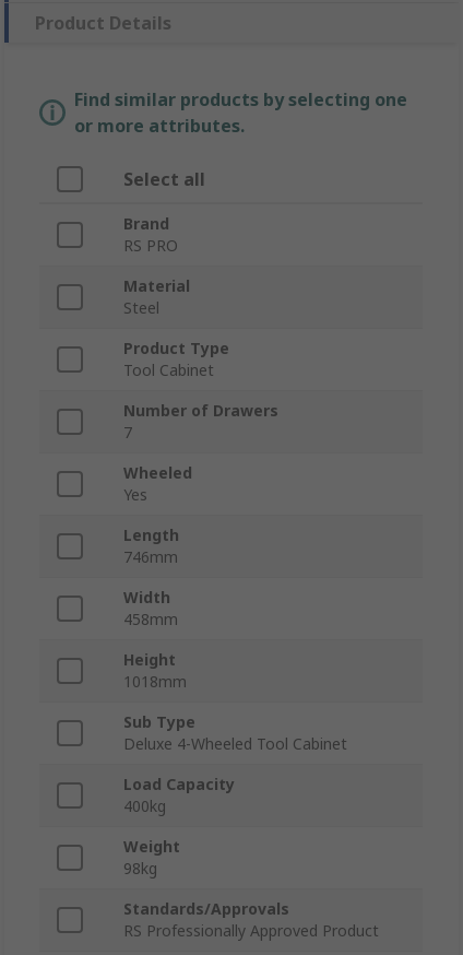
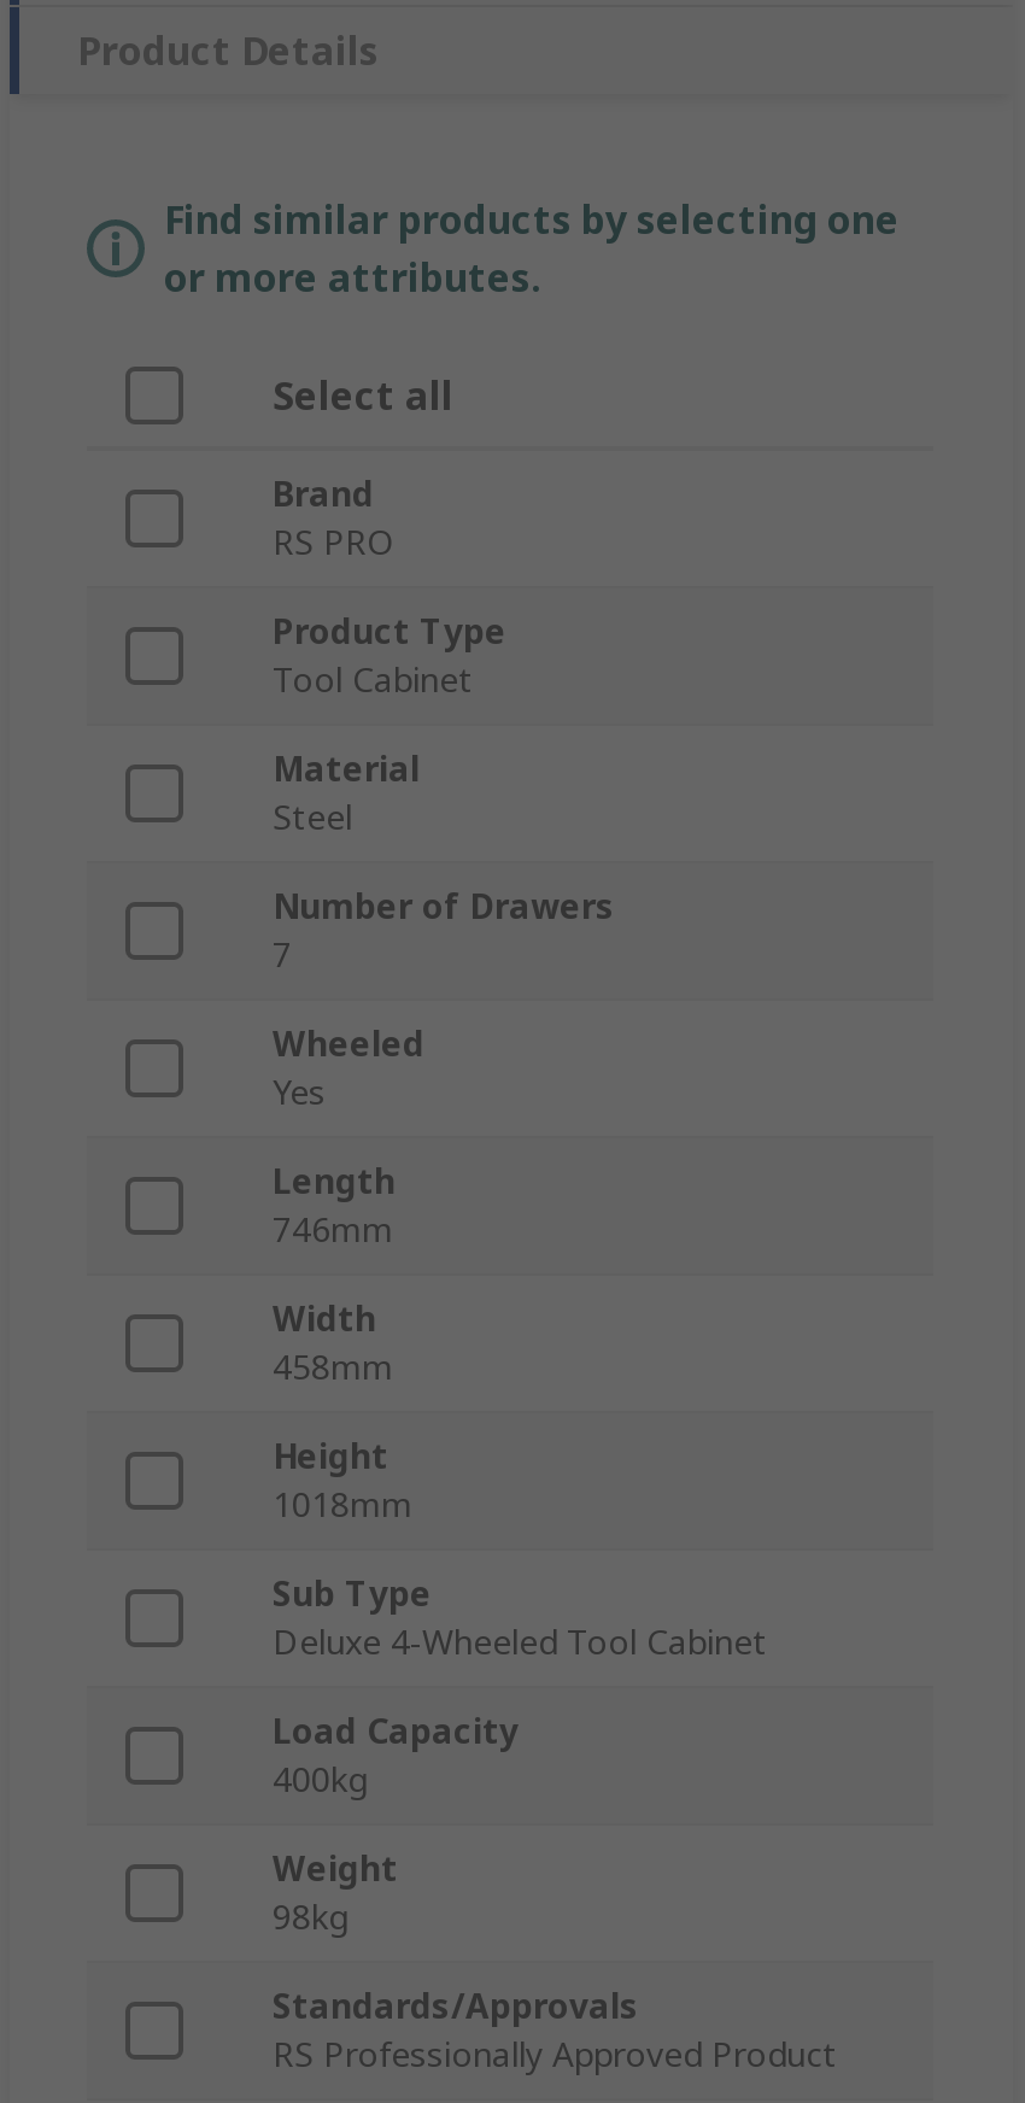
moved down: Material | Steel

moved up: Product Type | Tool Cabinet
